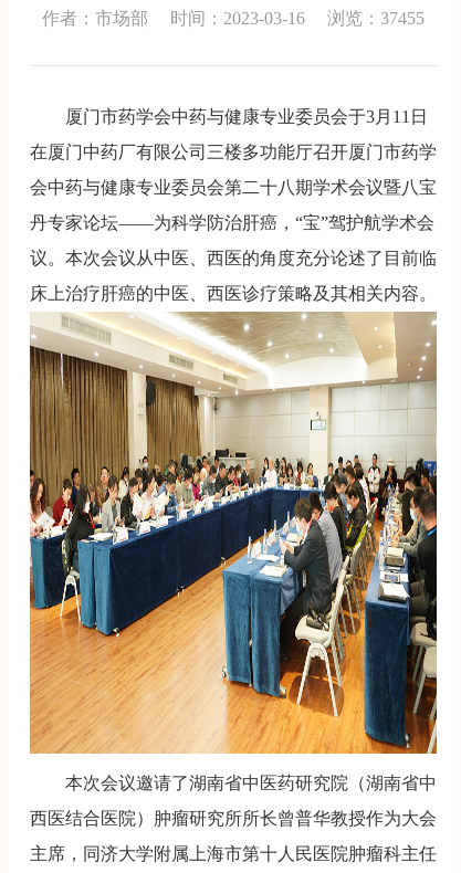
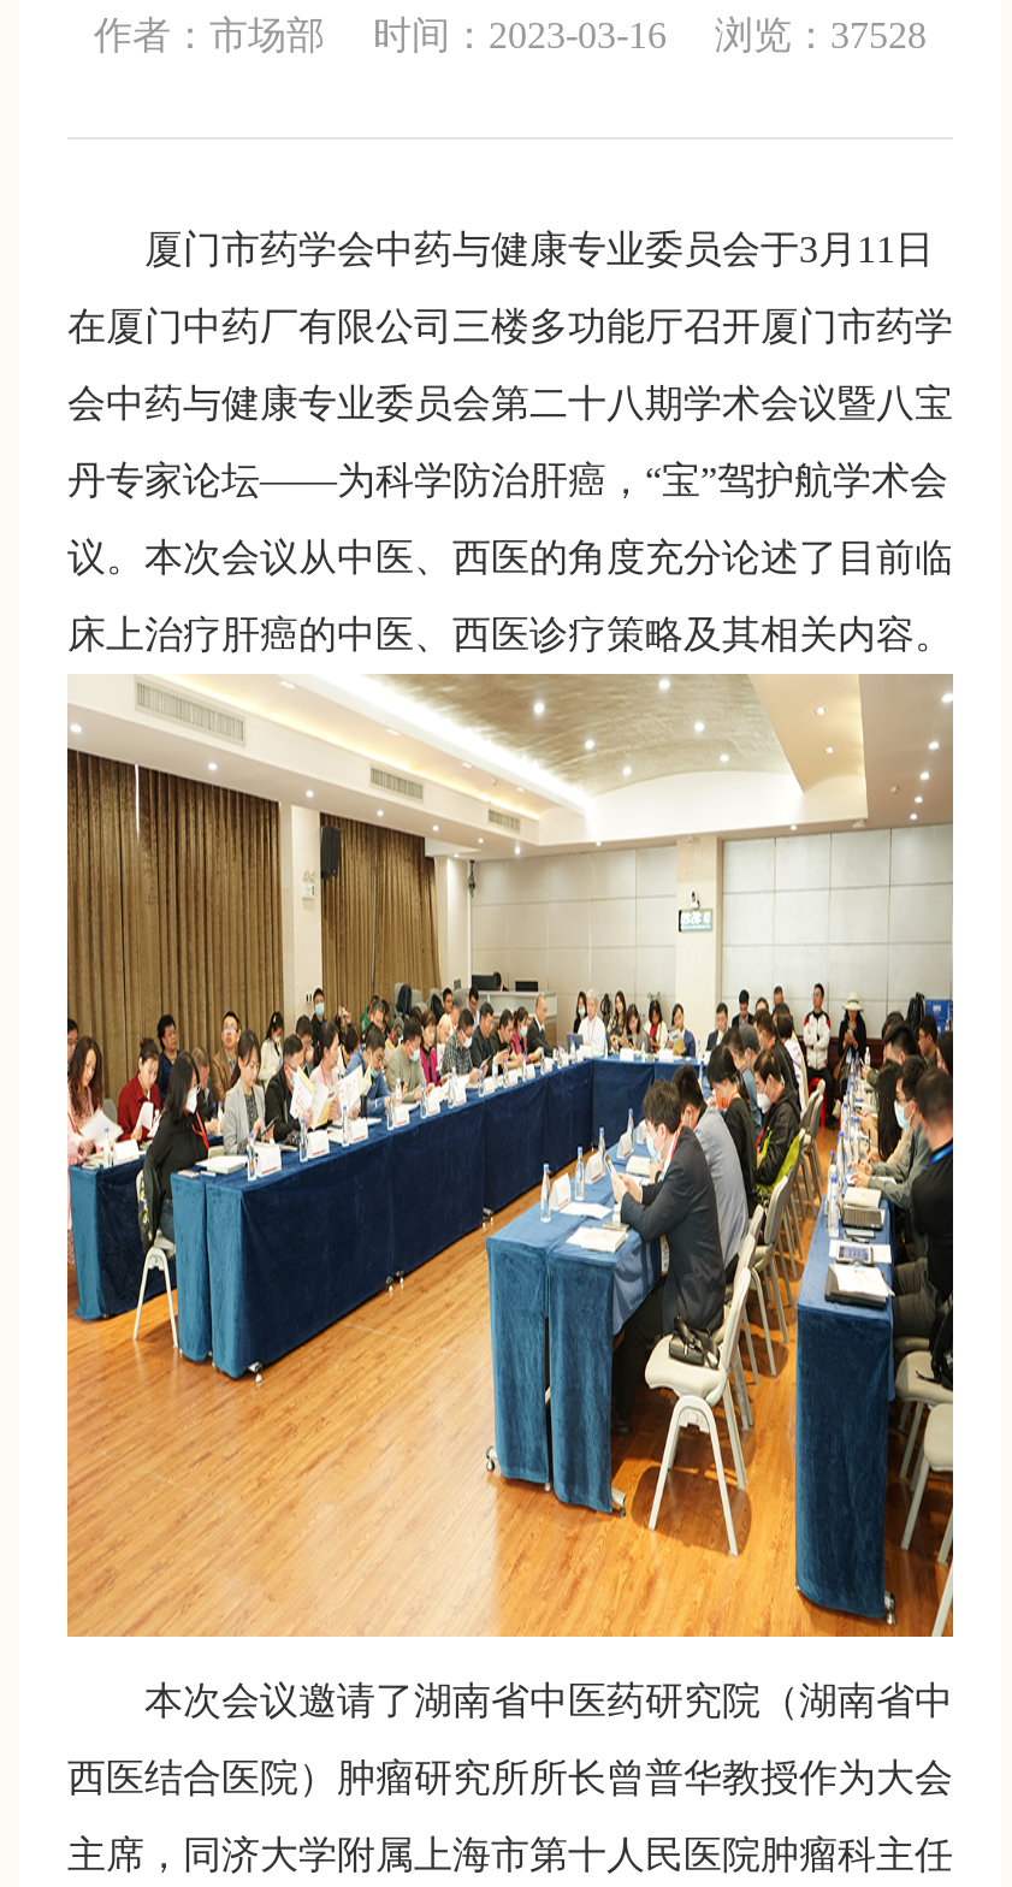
- 作者：市场部 时间：2023-03-16 浏览：37455
+ 作者：市场部 时间：2023-03-16 浏览：37528
